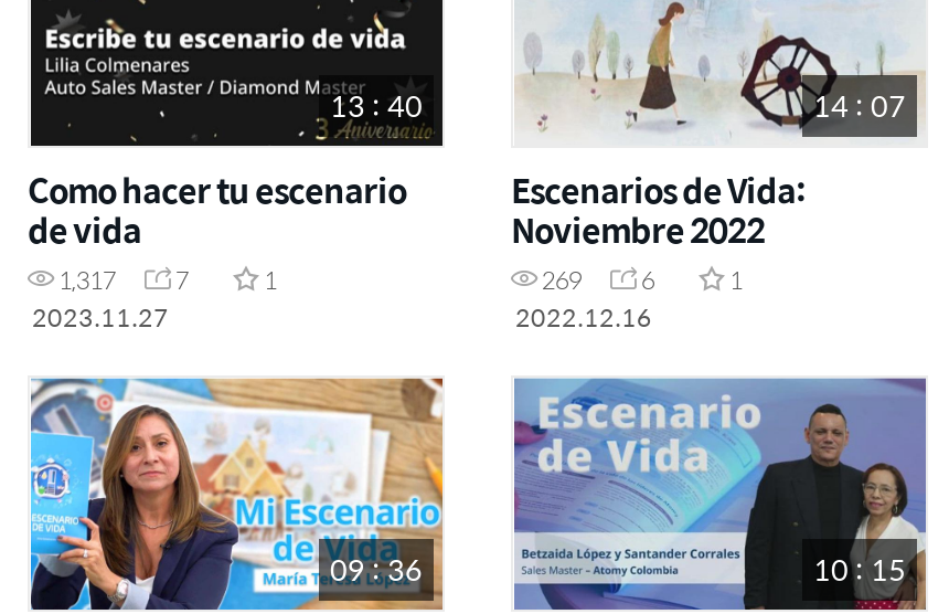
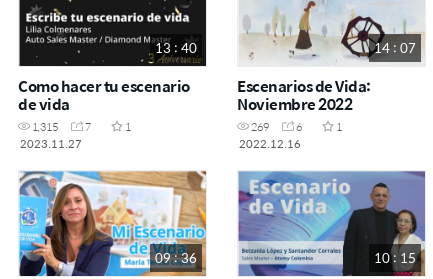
- 1,317 7 1
+ 1,315 7 1
